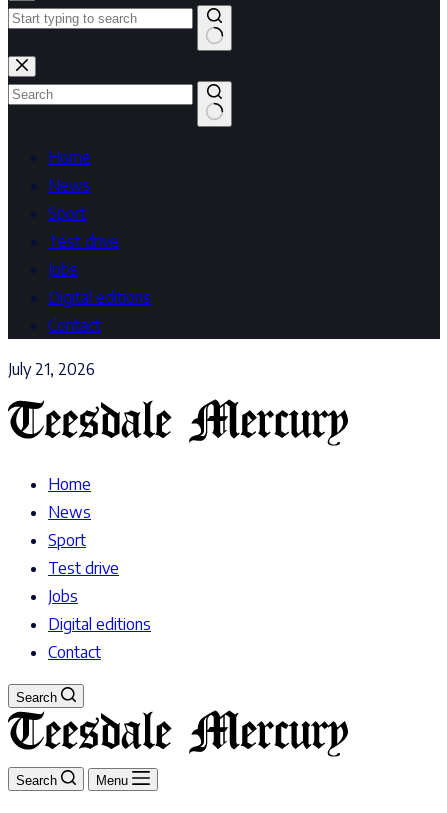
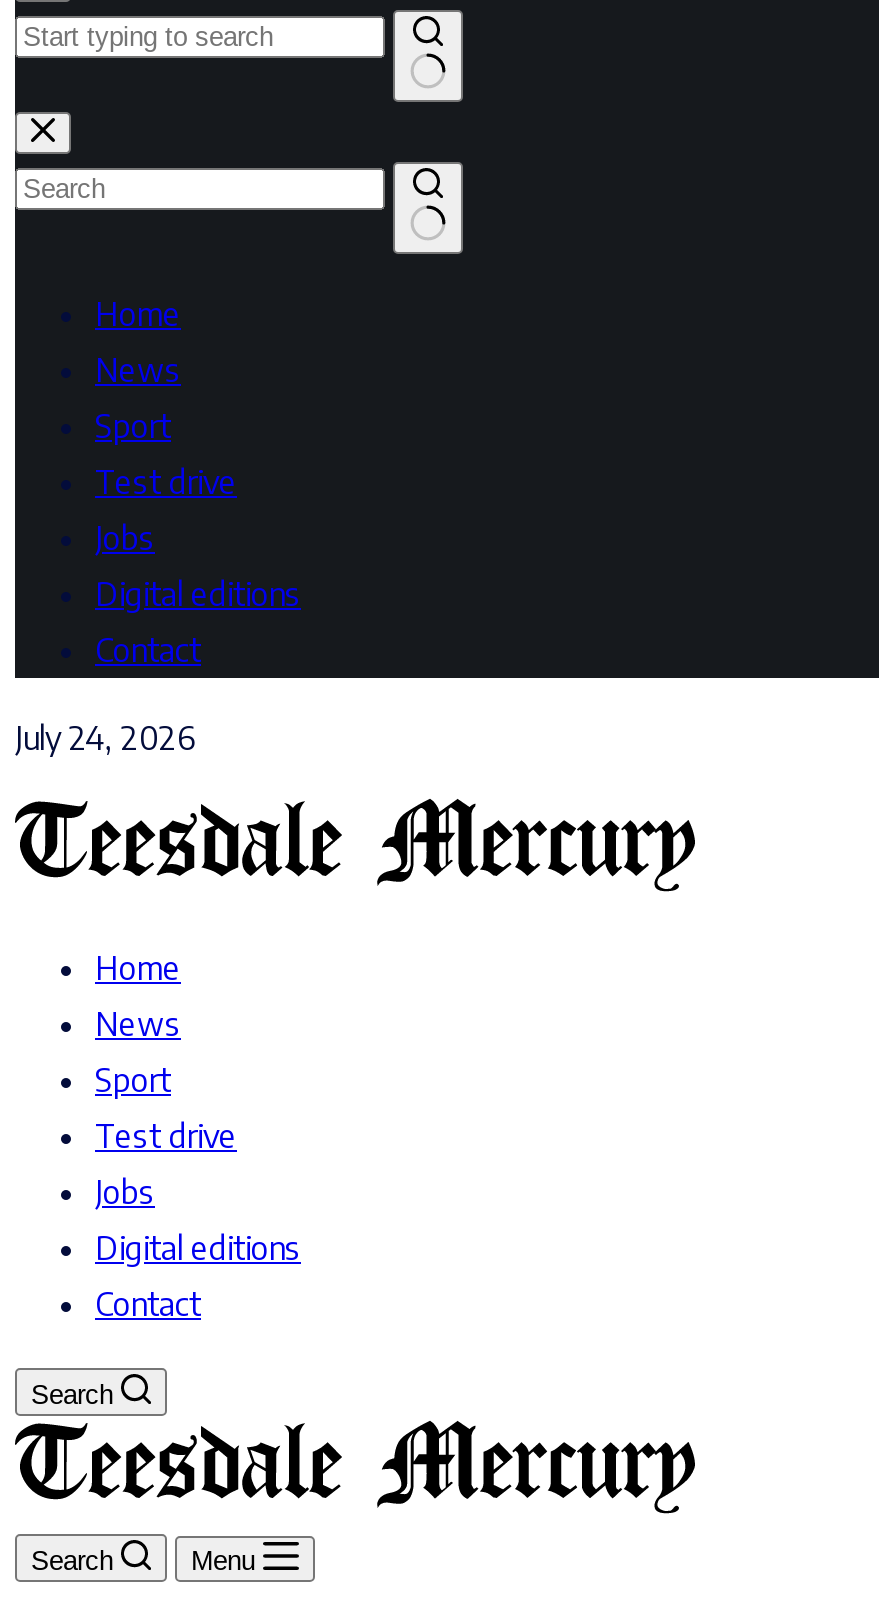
- July 21, 2026
+ July 24, 2026
